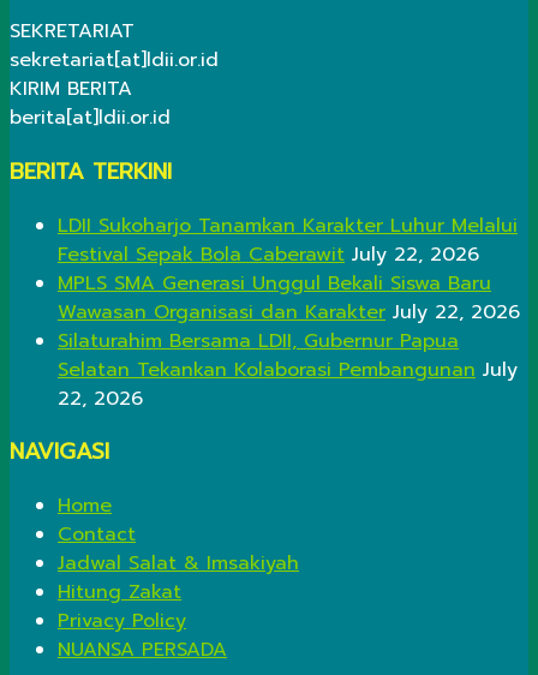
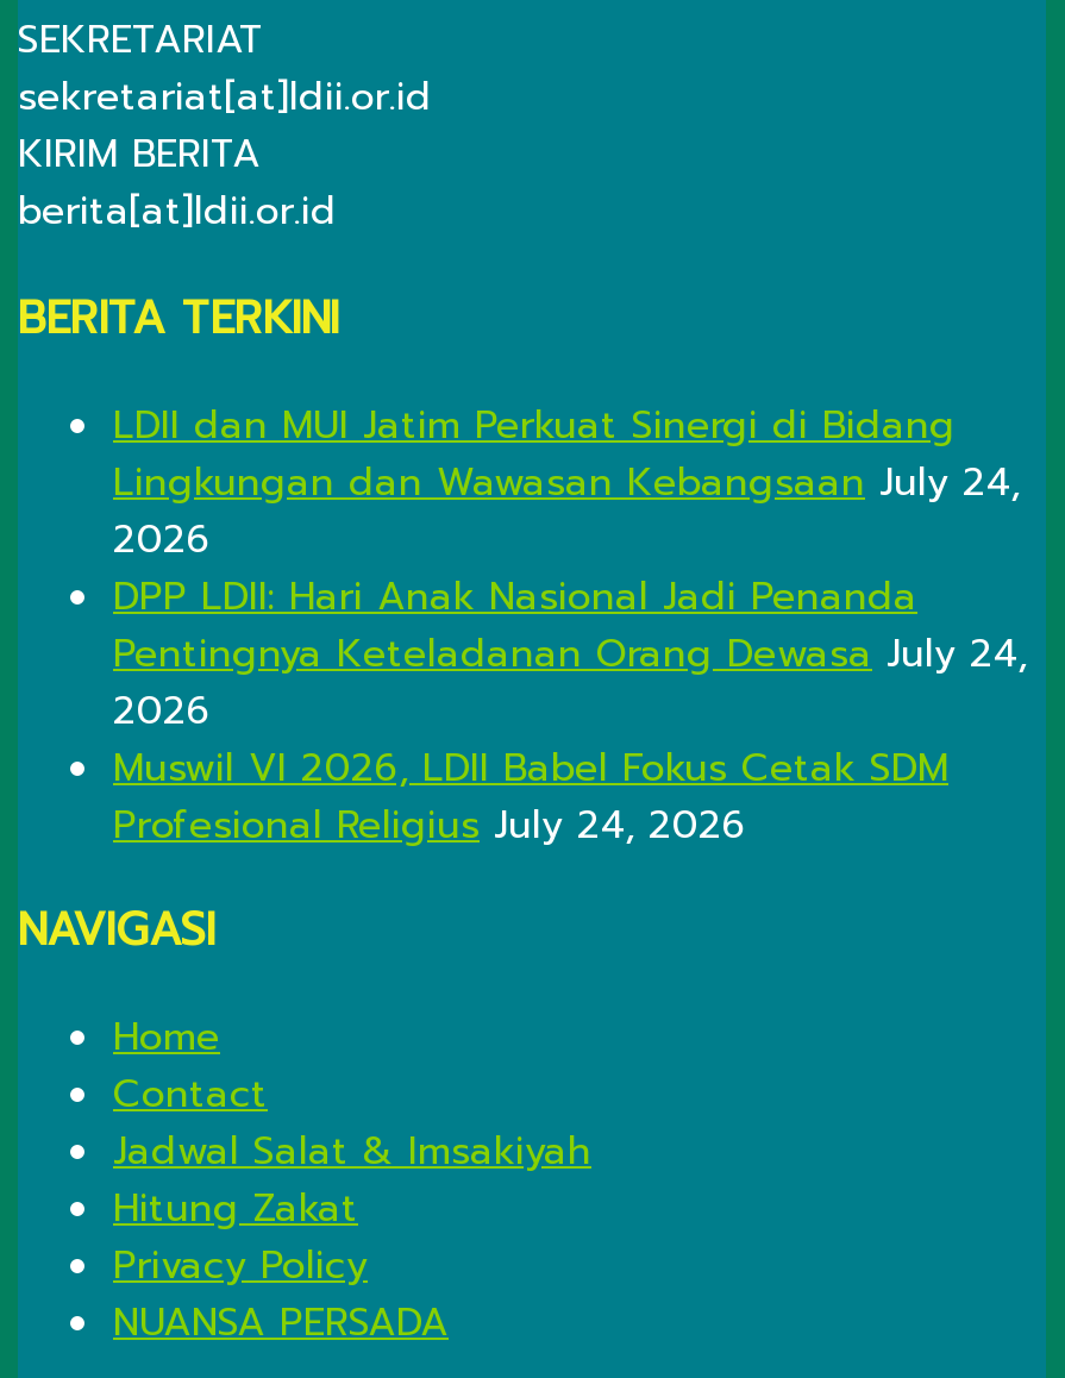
- LDII Sukoharjo Tanamkan Karakter Luhur Melalui
- Festival Sepak Bola Caberawit July 22, 2026
- MPLS SMA Generasi Unggul Bekali Siswa Baru
- Wawasan Organisasi dan Karakter July 22, 2026
- Silaturahim Bersama LDII, Gubernur Papua
- Selatan Tekankan Kolaborasi Pembangunan July
- 22, 2026
+ LDII dan MUI Jatim Perkuat Sinergi di Bidang
+ Lingkungan dan Wawasan Kebangsaan July 24,
+ 2026
+ DPP LDII: Hari Anak Nasional Jadi Penanda
+ Pentingnya Keteladanan Orang Dewasa July 24,
+ 2026
+ Muswil VI 2026, LDII Babel Fokus Cetak SDM
+ Profesional Religius July 24, 2026
